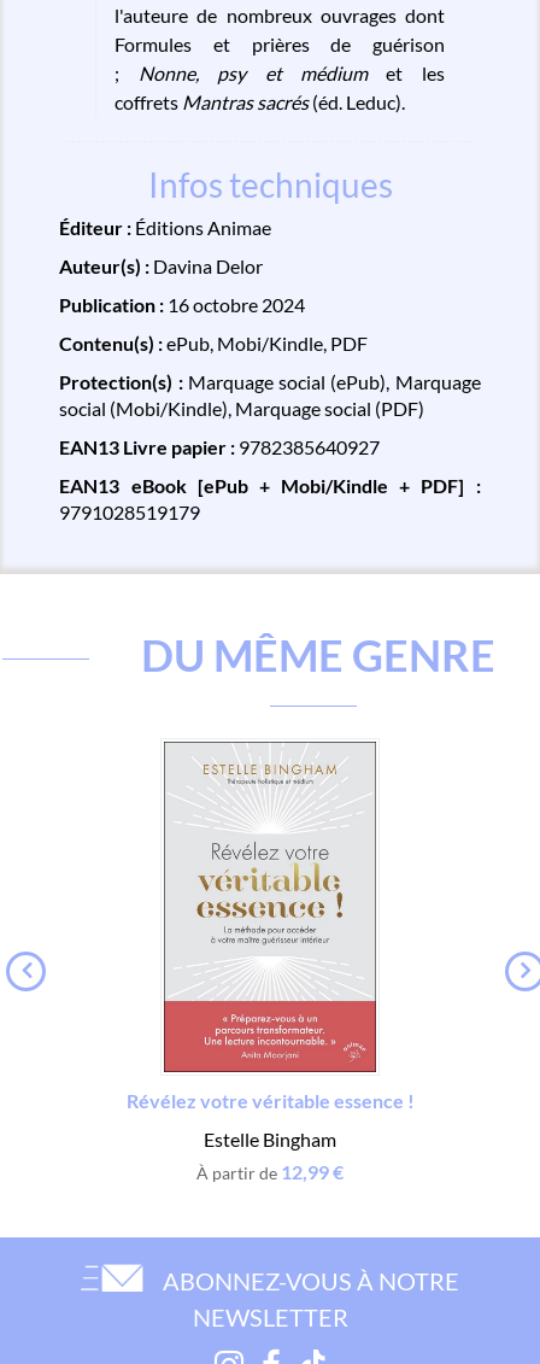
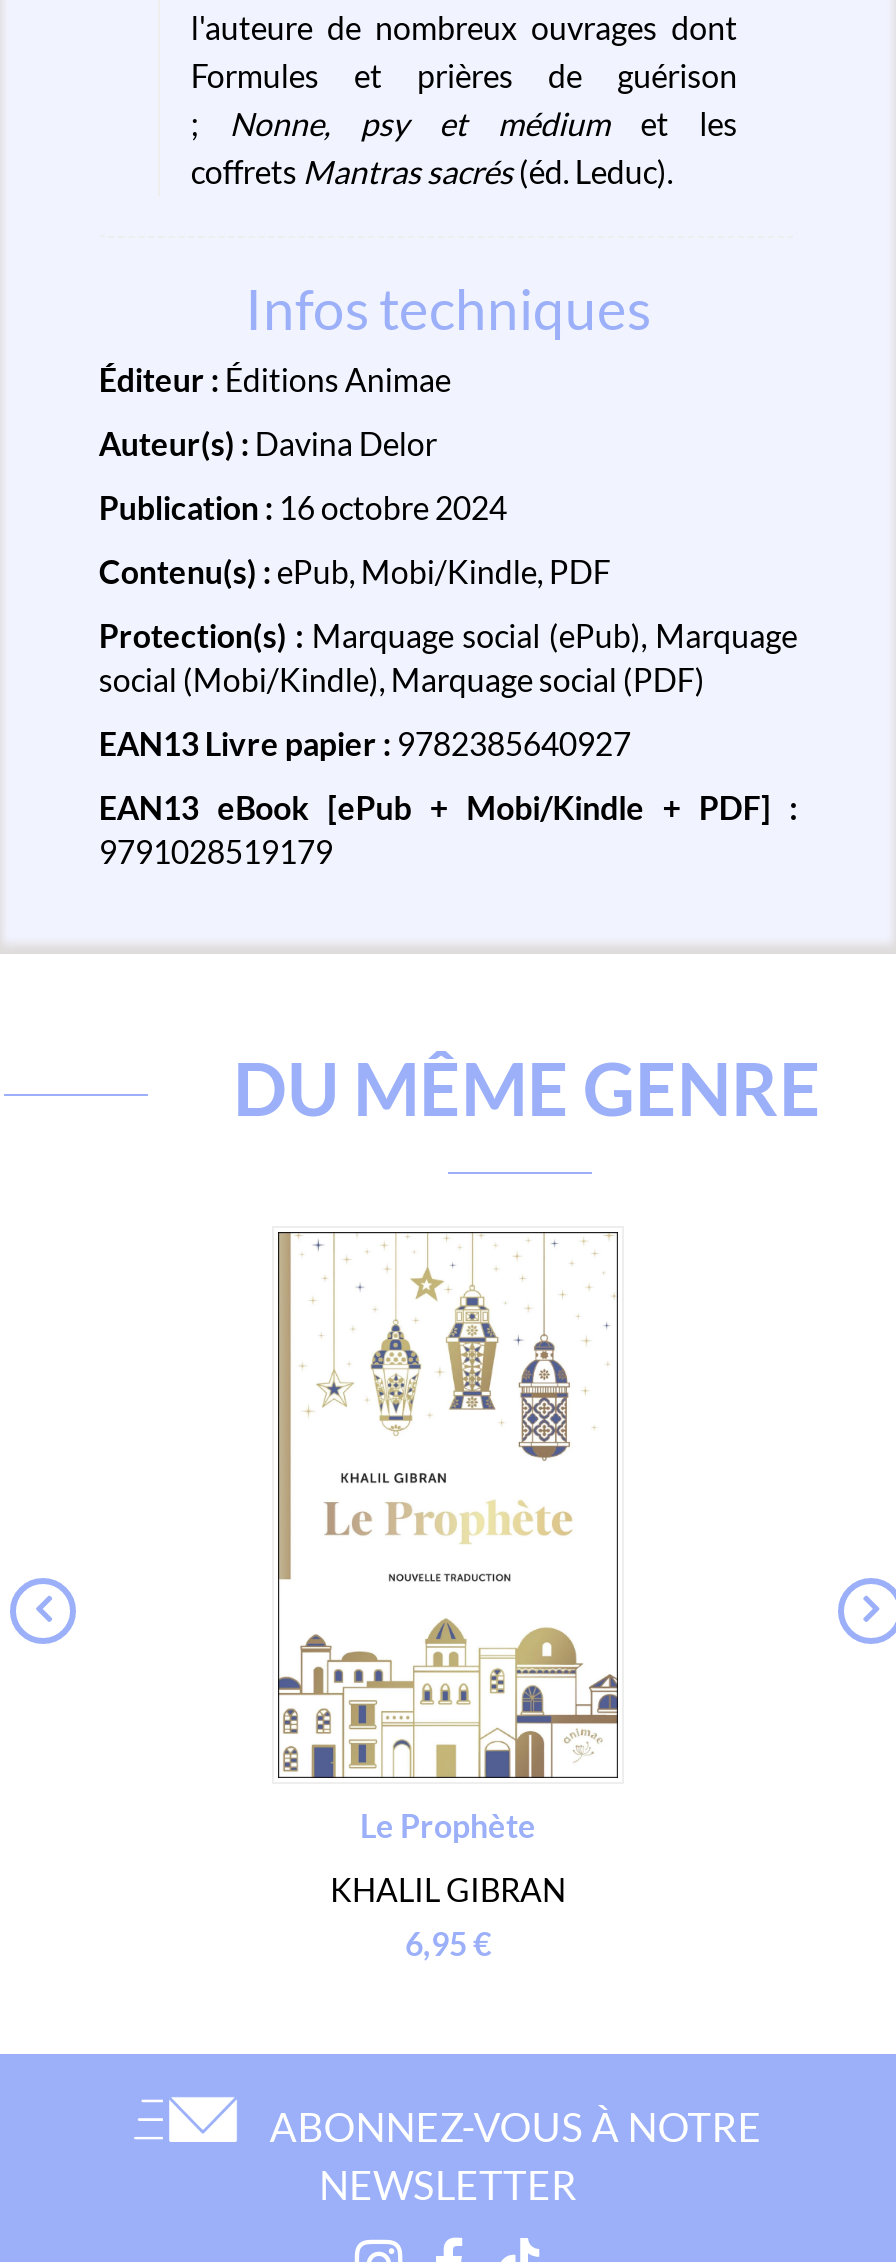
- [image]
- Révélez votre véritable essence !
+ [image]
+ Le Prophète

- Estelle Bingham
- À partir de 12,99 €
+ KHALIL GIBRAN
+ 6,95 €
